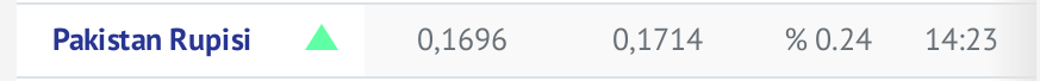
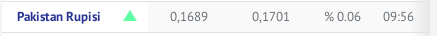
- 0,1696
+ 0,1689

- 0,1714
+ 0,1701

- % 0.24
+ % 0.06

- 14:23
+ 09:56
